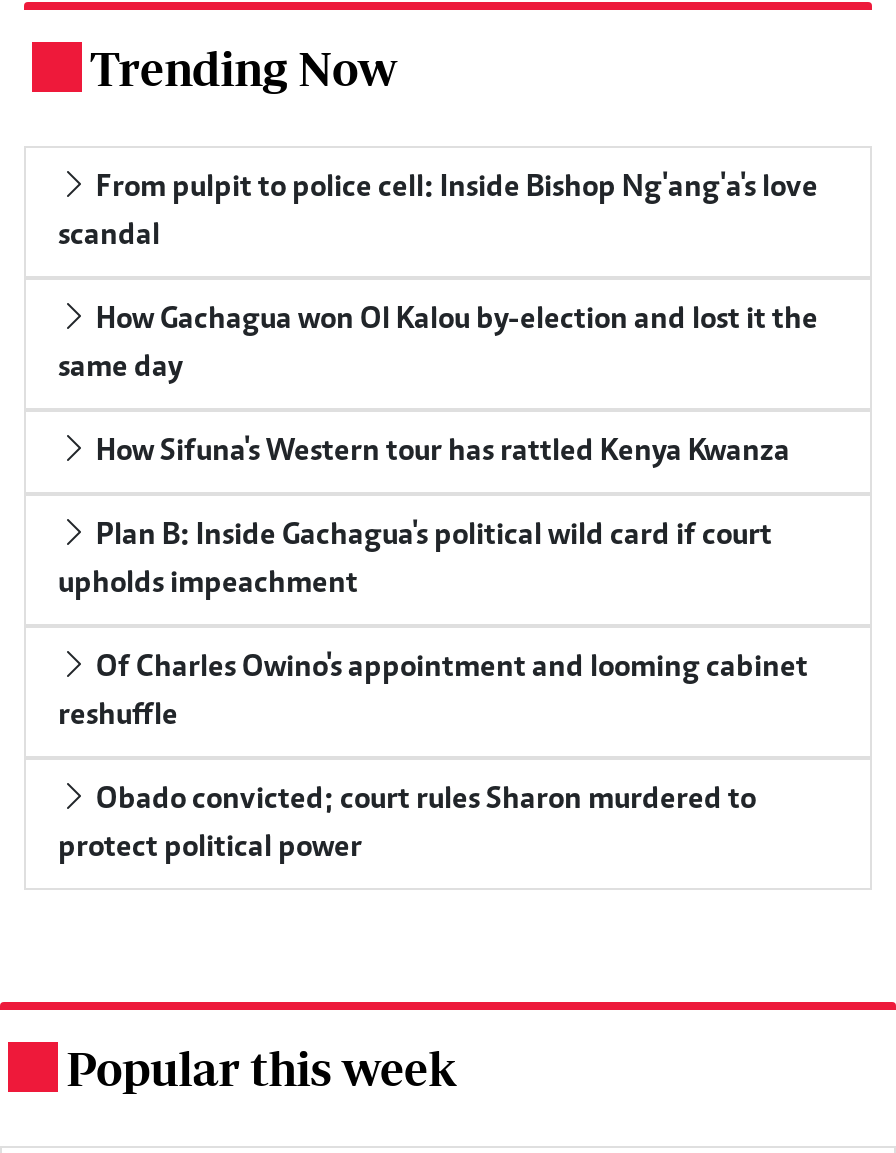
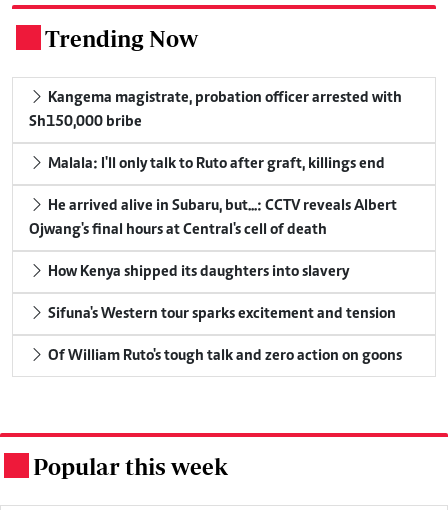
- From pulpit to police cell: Inside Bishop Ng'ang'a's love
- scandal
- How Gachagua won Ol Kalou by-election and lost it the
- same day
- How Sifuna's Western tour has rattled Kenya Kwanza
- Plan B: Inside Gachagua's political wild card if court
- upholds impeachment
- Of Charles Owino's appointment and looming cabinet
- reshuffle
- Obado convicted; court rules Sharon murdered to
- protect political power
+ Kangema magistrate, probation officer arrested with
+ Sh150,000 bribe
+ Malala: I'll only talk to Ruto after graft, killings end
+ He arrived alive in Subaru, but...: CCTV reveals Albert
+ Ojwang's final hours at Central's cell of death
+ How Kenya shipped its daughters into slavery
+ Sifuna's Western tour sparks excitement and tension
+ Of William Ruto's tough talk and zero action on goons
